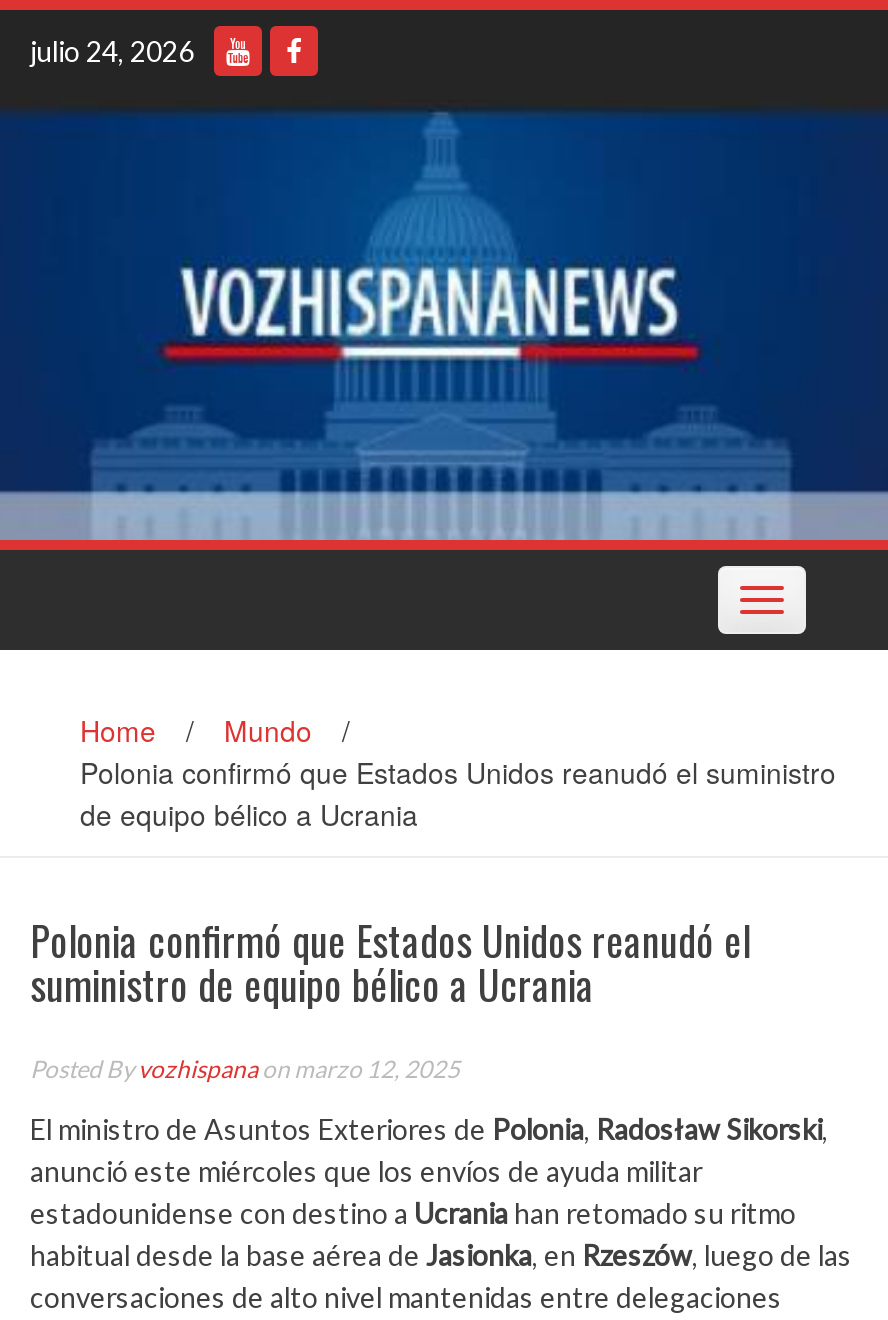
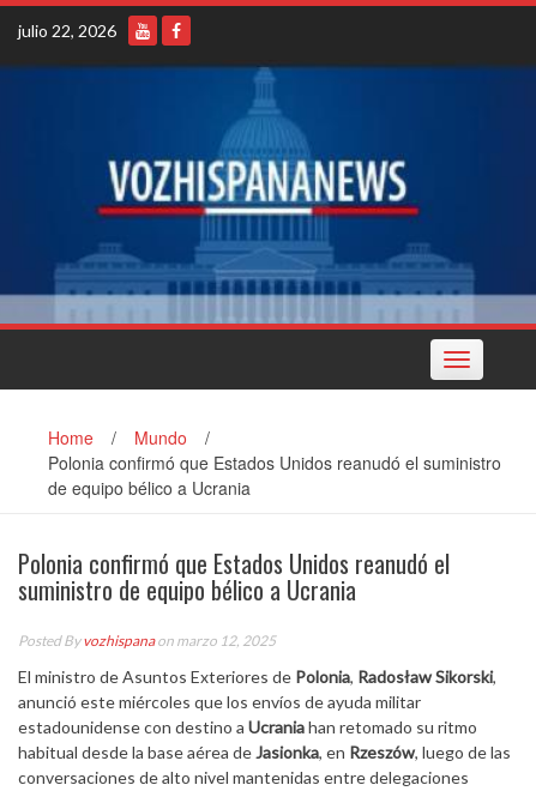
- julio 24, 2026
+ julio 22, 2026
